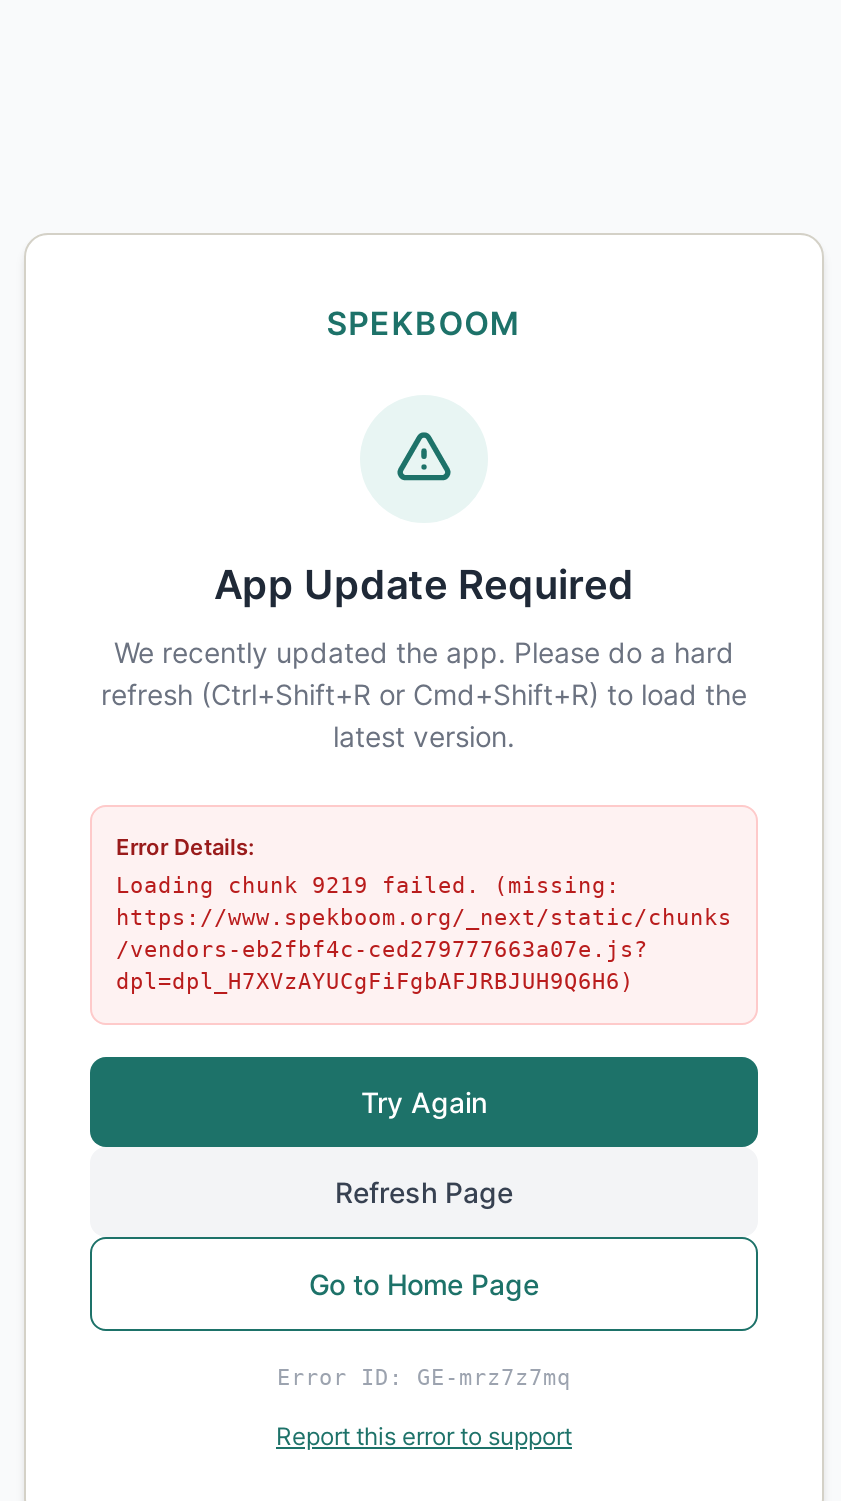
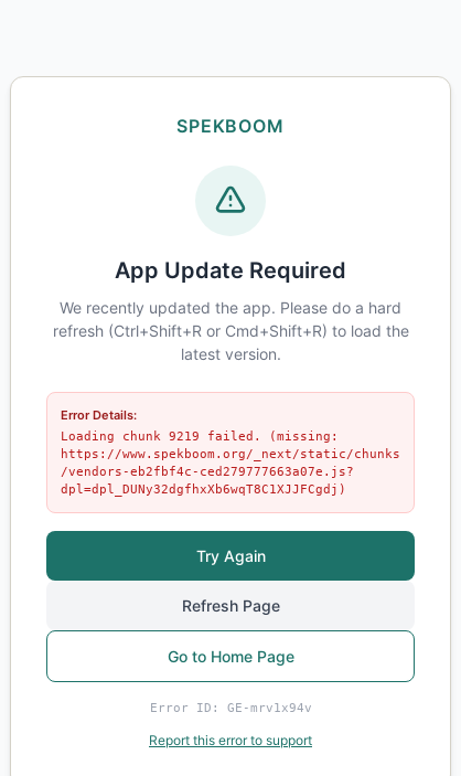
- dpl=dpl_H7XVzAYUCgFiFgbAFJRBJUH9Q6H6)
+ dpl=dpl_DUNy32dgfhxXb6wqT8C1XJJFCgdj)

- Error ID: GE-mrz7z7mq
+ Error ID: GE-mrv1x94v
